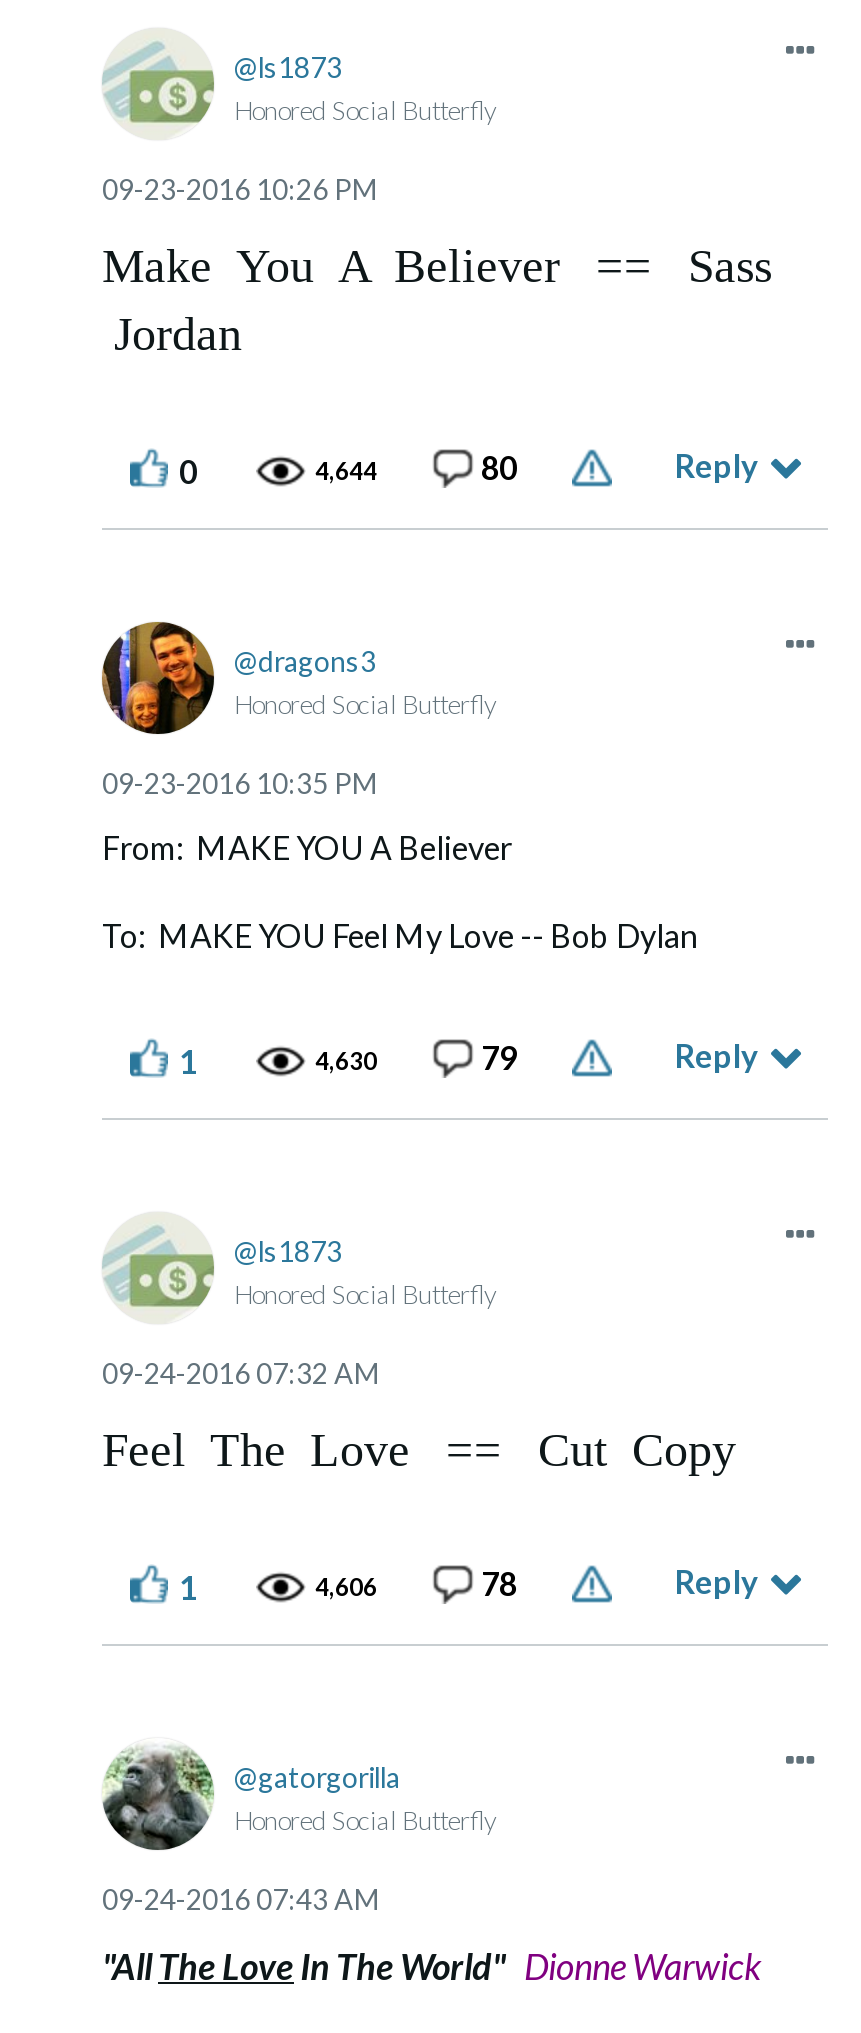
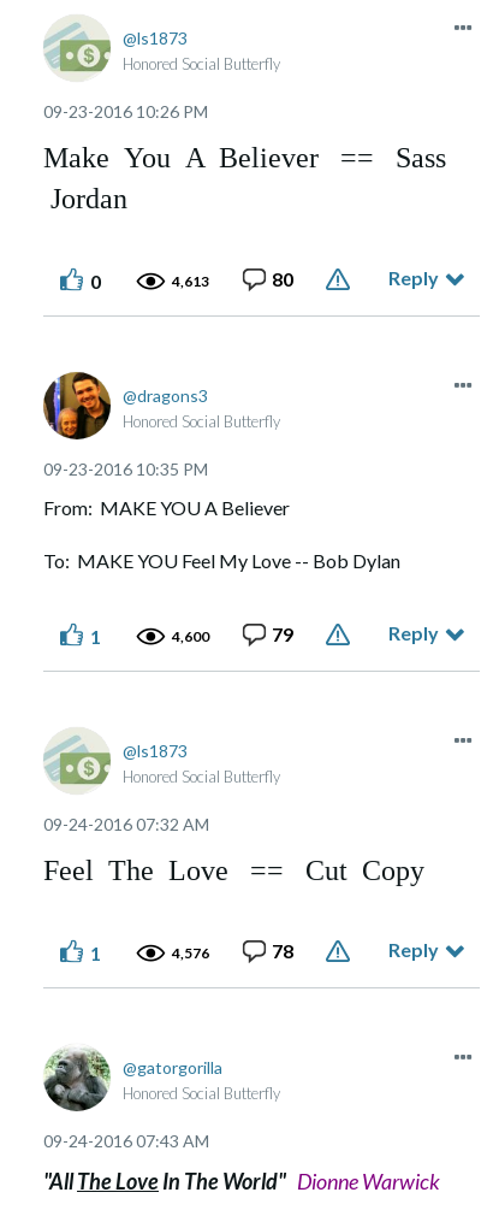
- 4,644
+ 4,613

- 4,630
+ 4,600

- 4,606
+ 4,576
